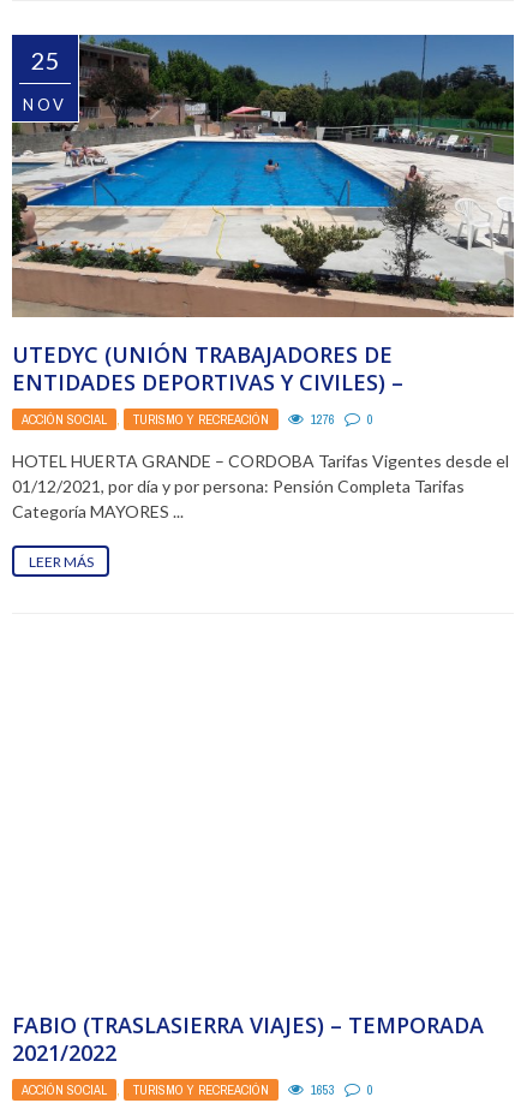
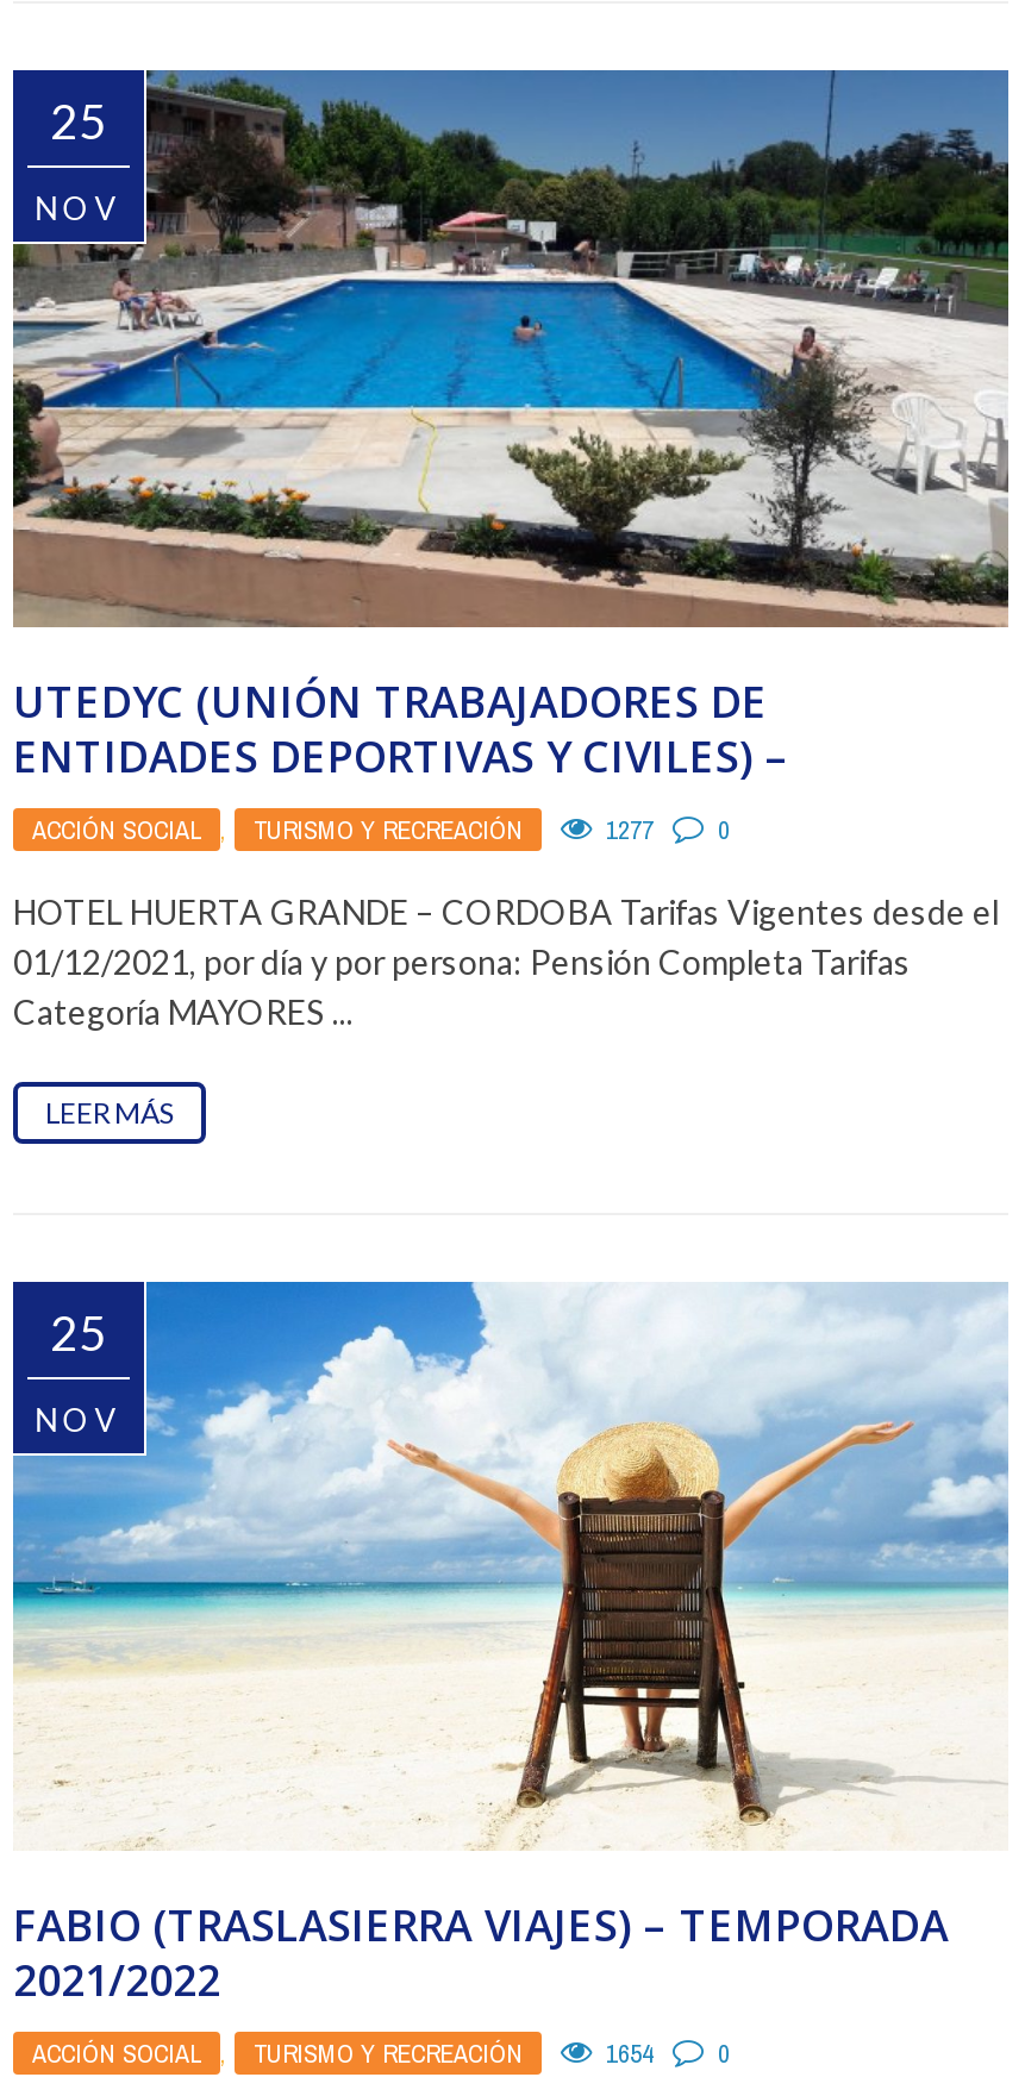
- 1276 0
+ 1277 0

+ [image]
+ 25
+ NOV

- 1653 0
+ 1654 0
